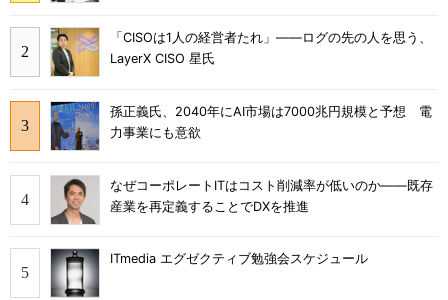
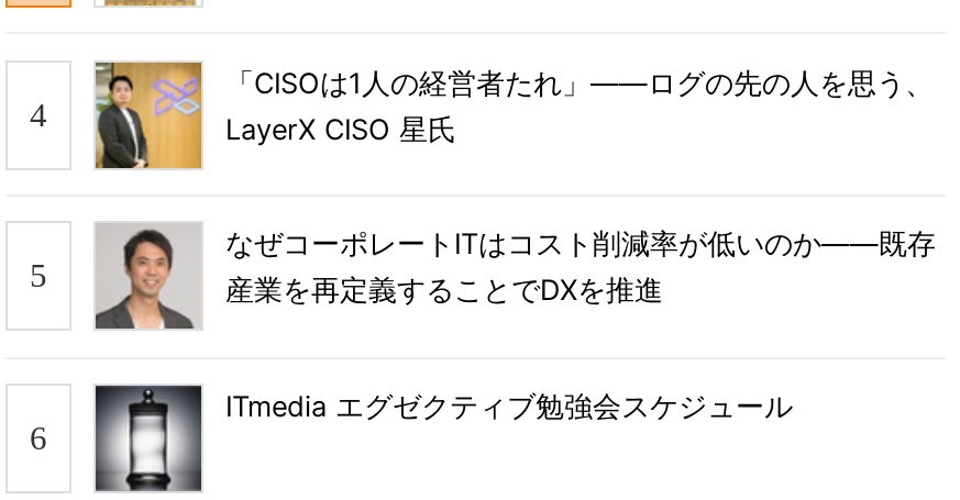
- [image]

- [image]
- 孫正義氏、2040年にAI市場は7000兆円規模と予想 電
- 力事業にも意欲
